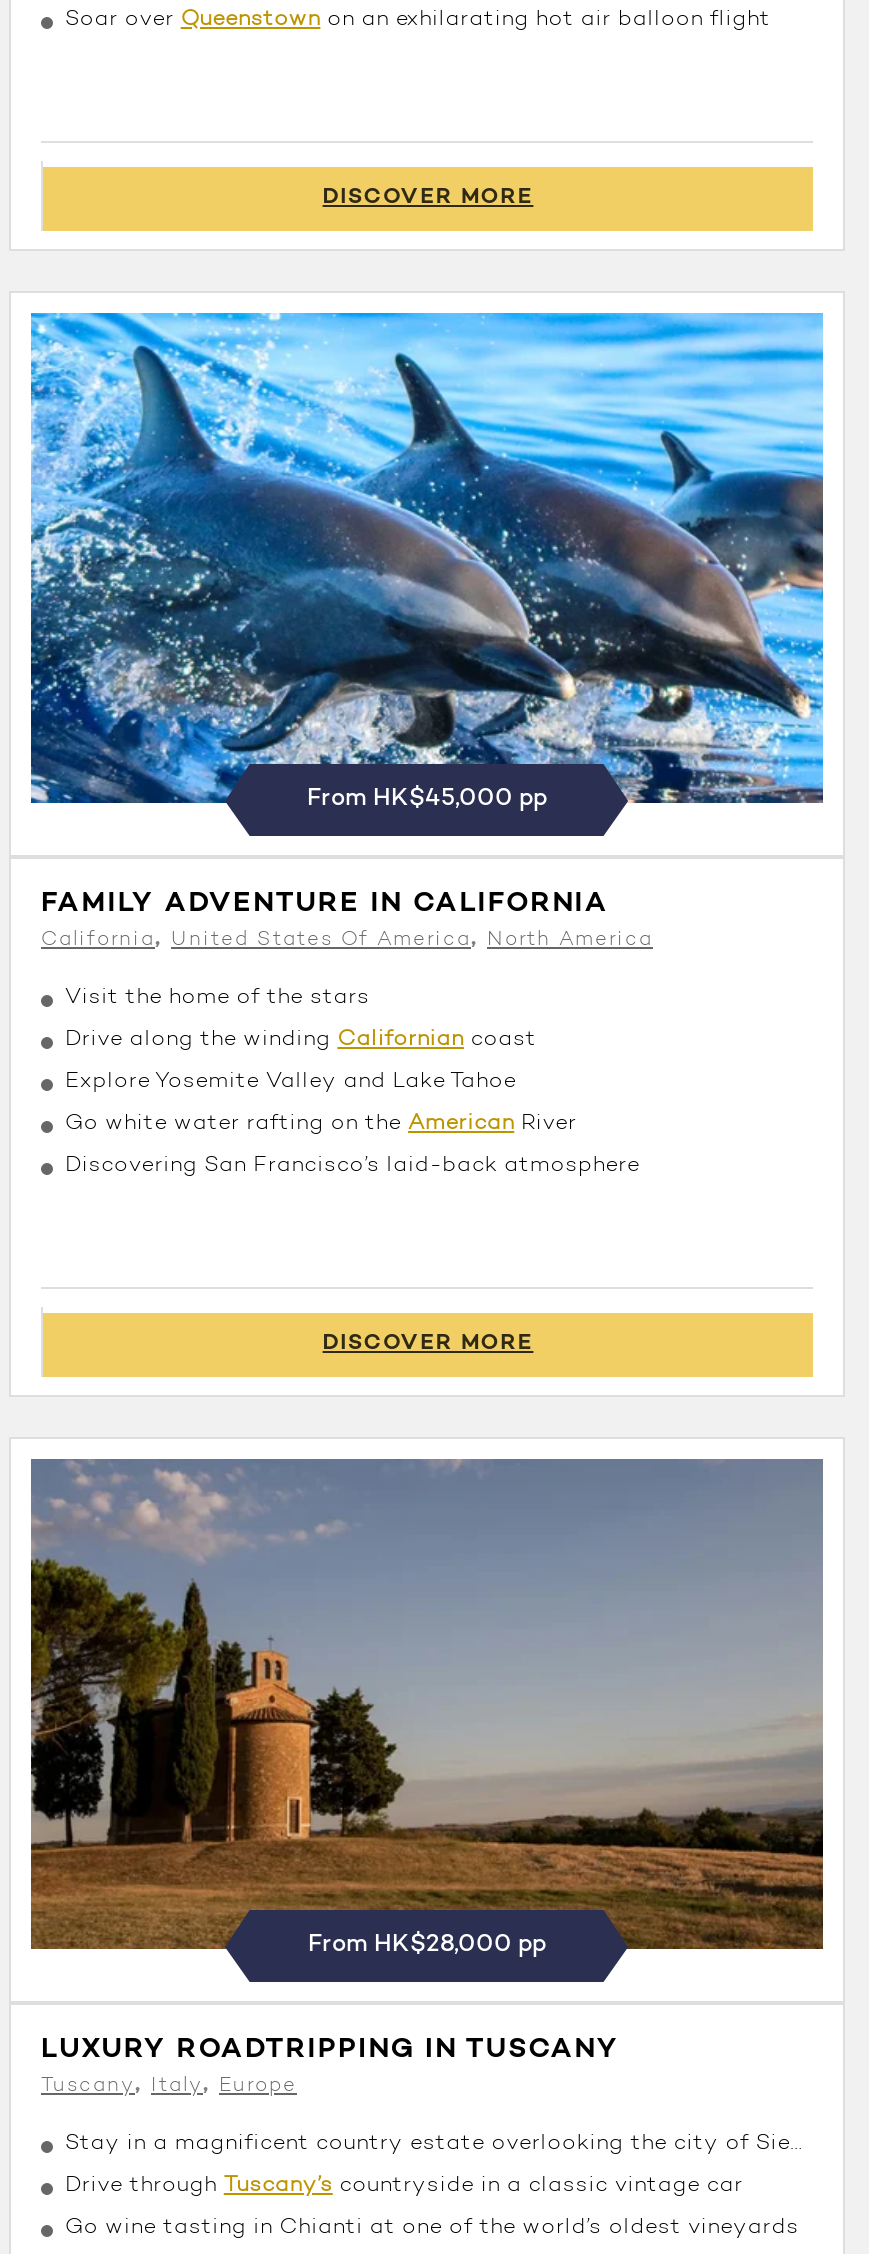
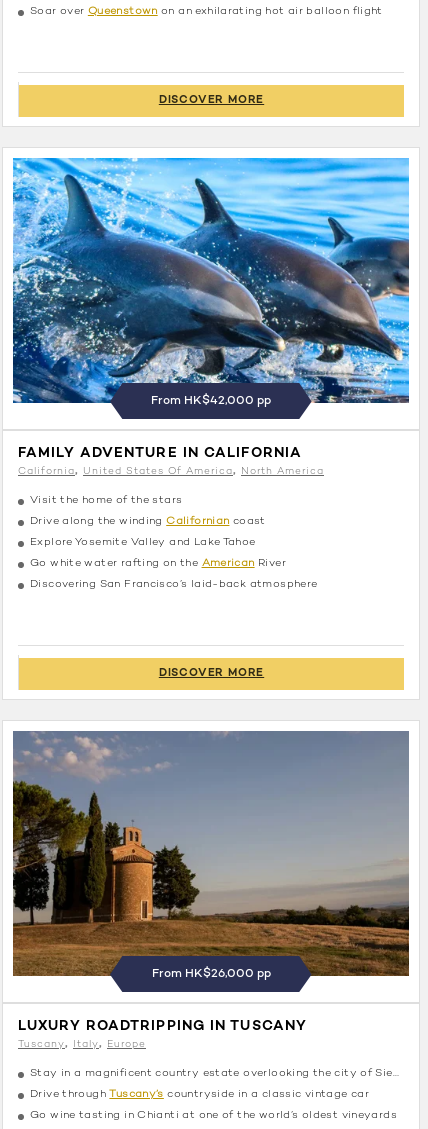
- From HK$45,000 pp
+ From HK$42,000 pp

- From HK$28,000 pp
+ From HK$26,000 pp
